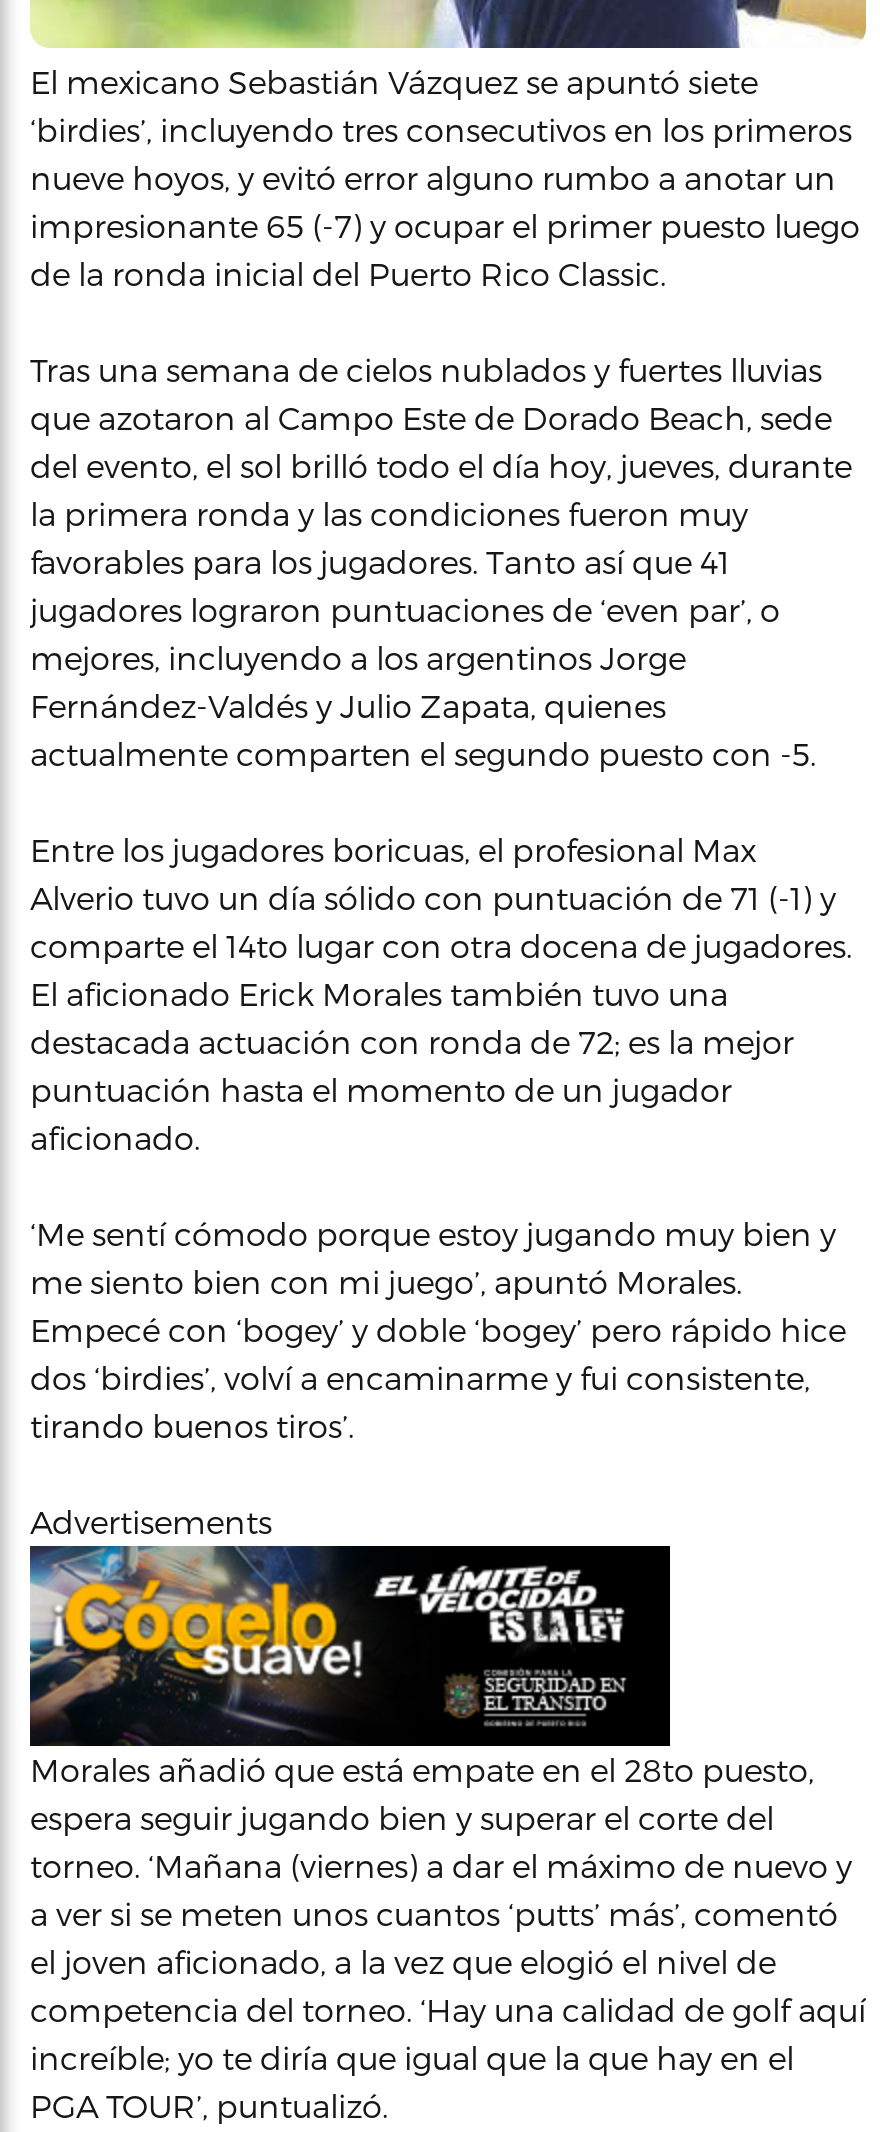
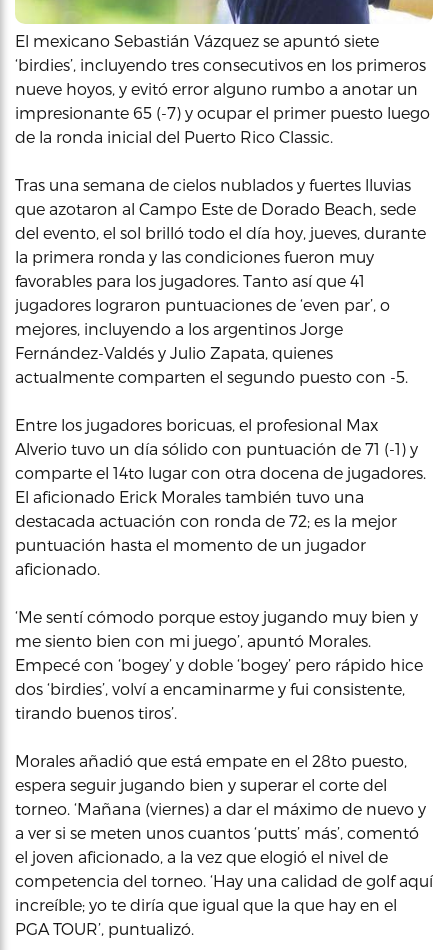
- Advertisements

- [image]
